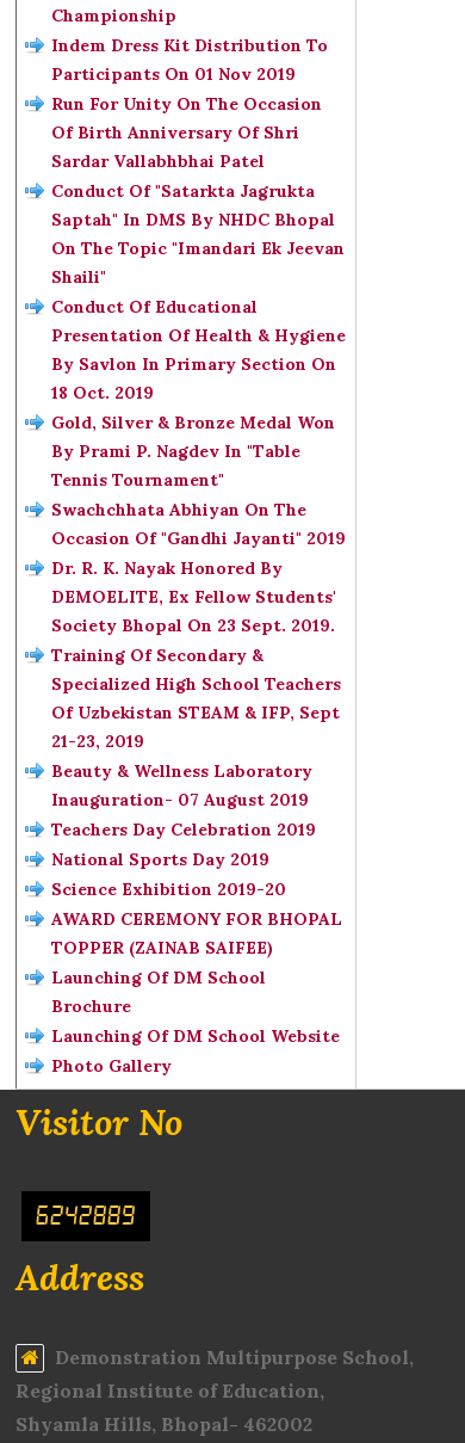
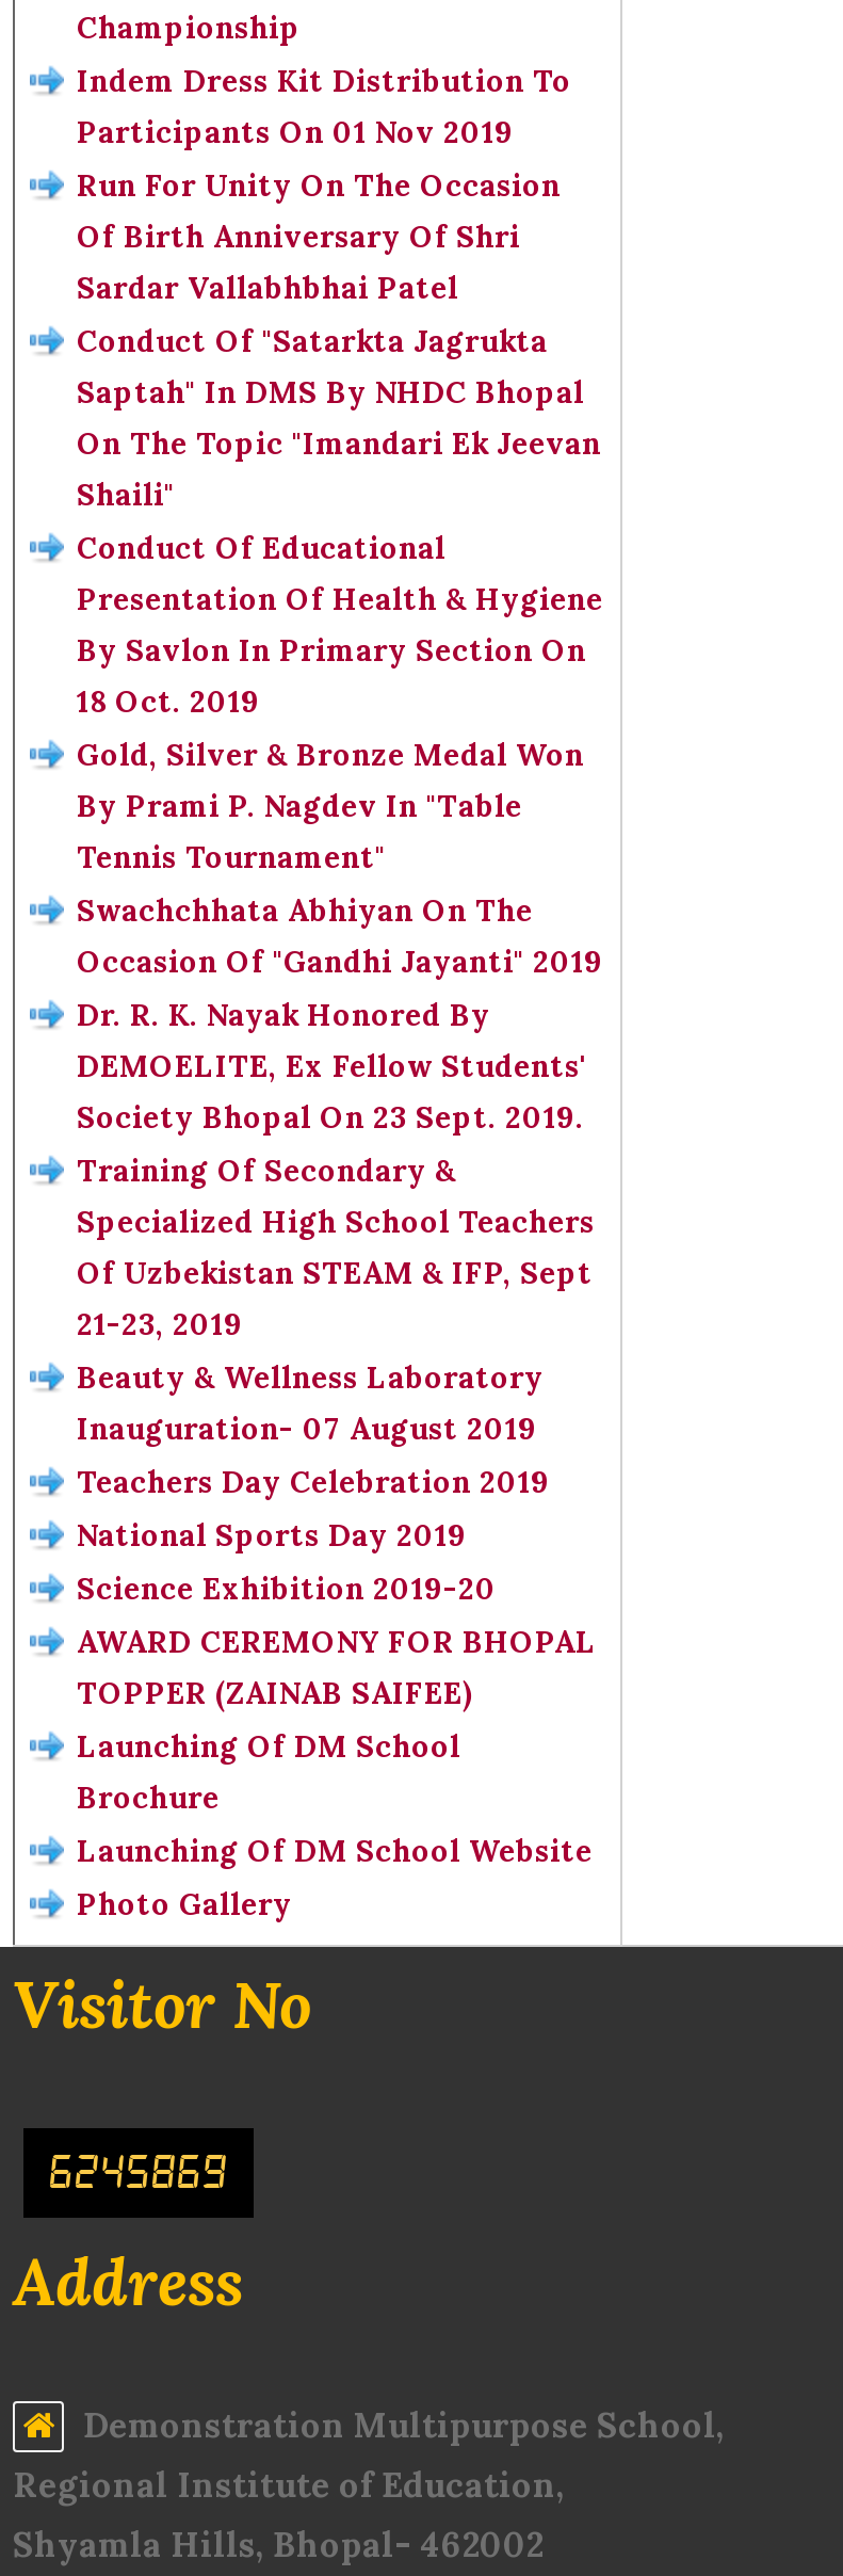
- 6242889
+ 6245869
